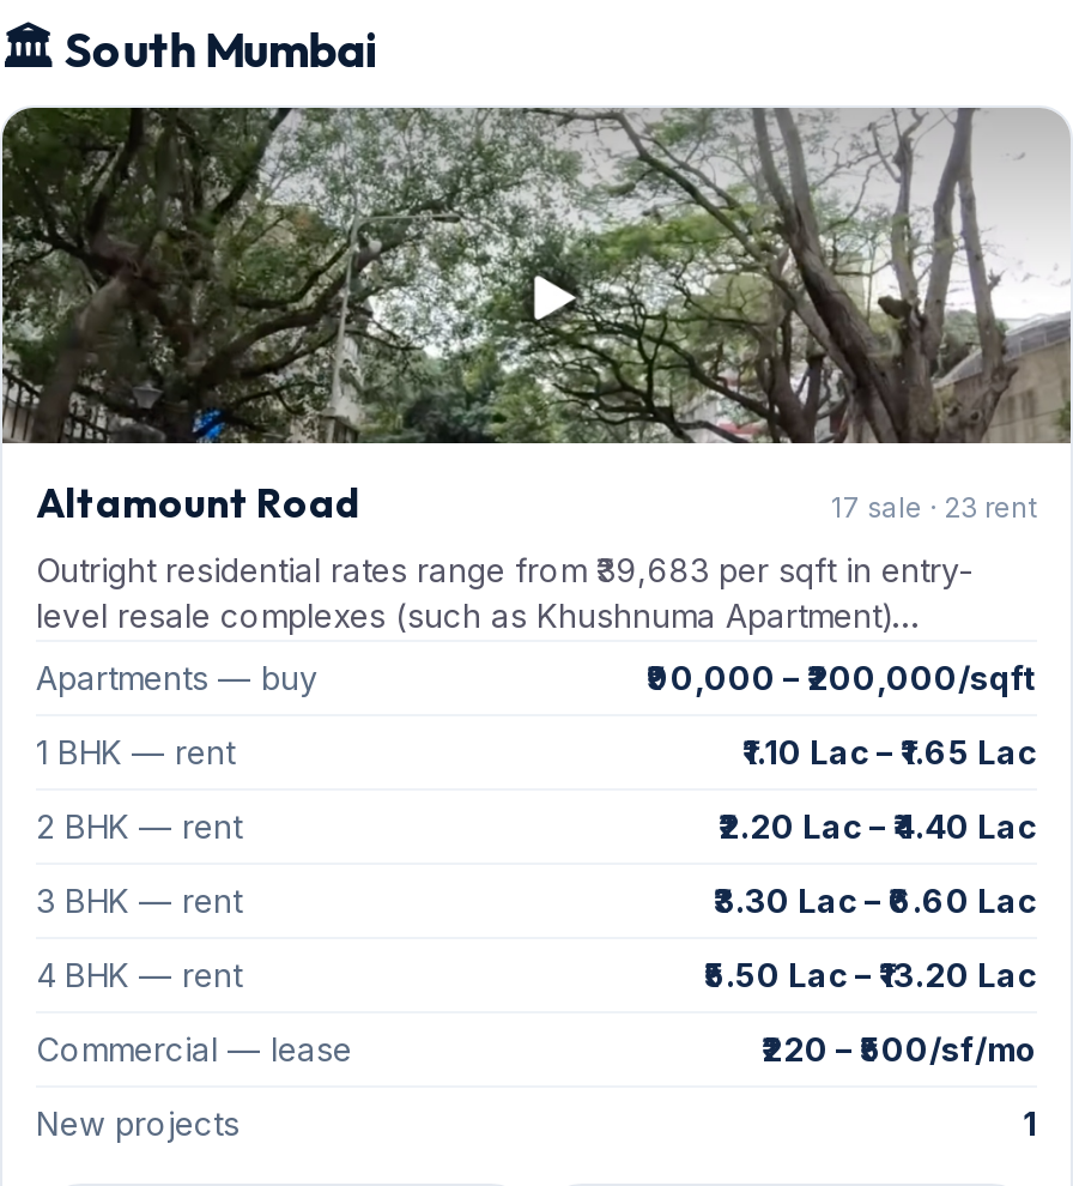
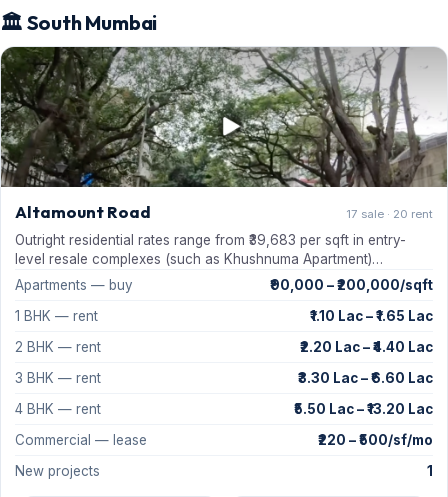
- 17 sale · 23 rent
+ 17 sale · 20 rent
